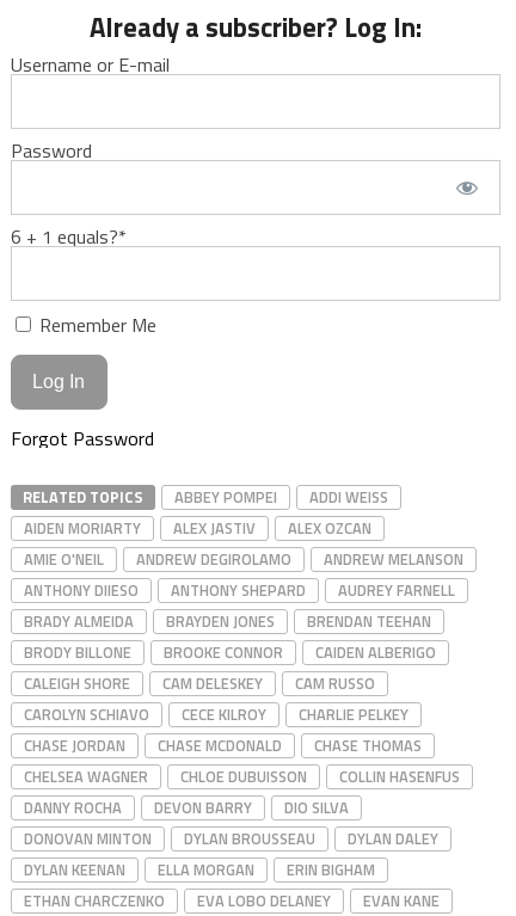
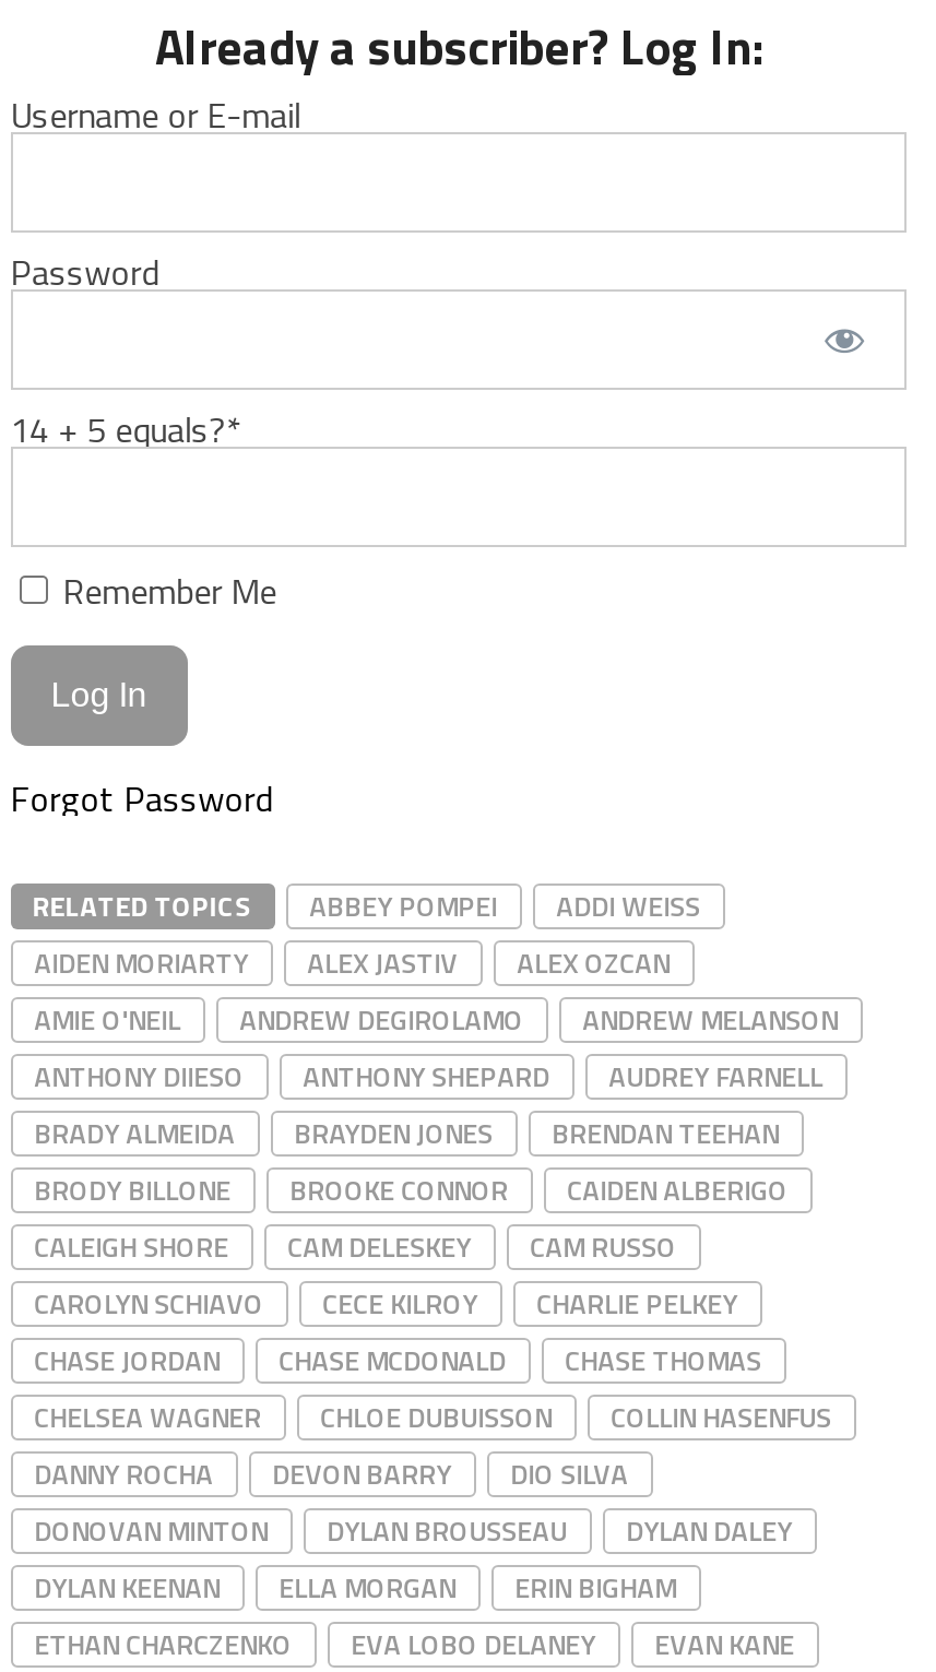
- 6 + 1 equals?*
+ 14 + 5 equals?*
